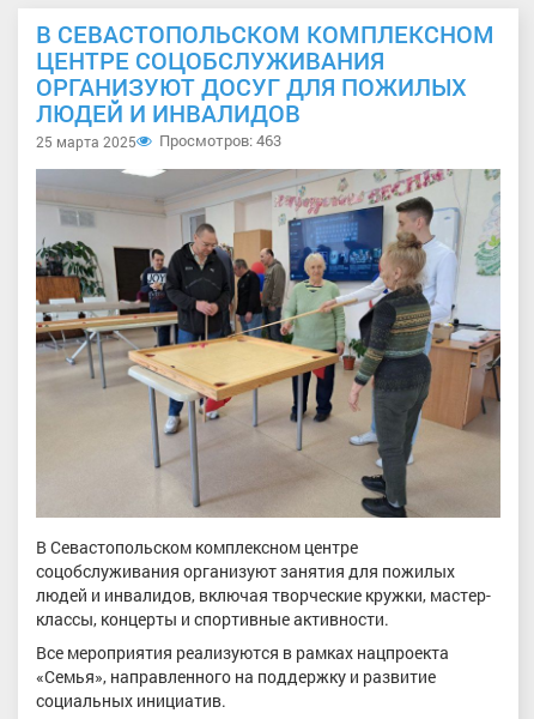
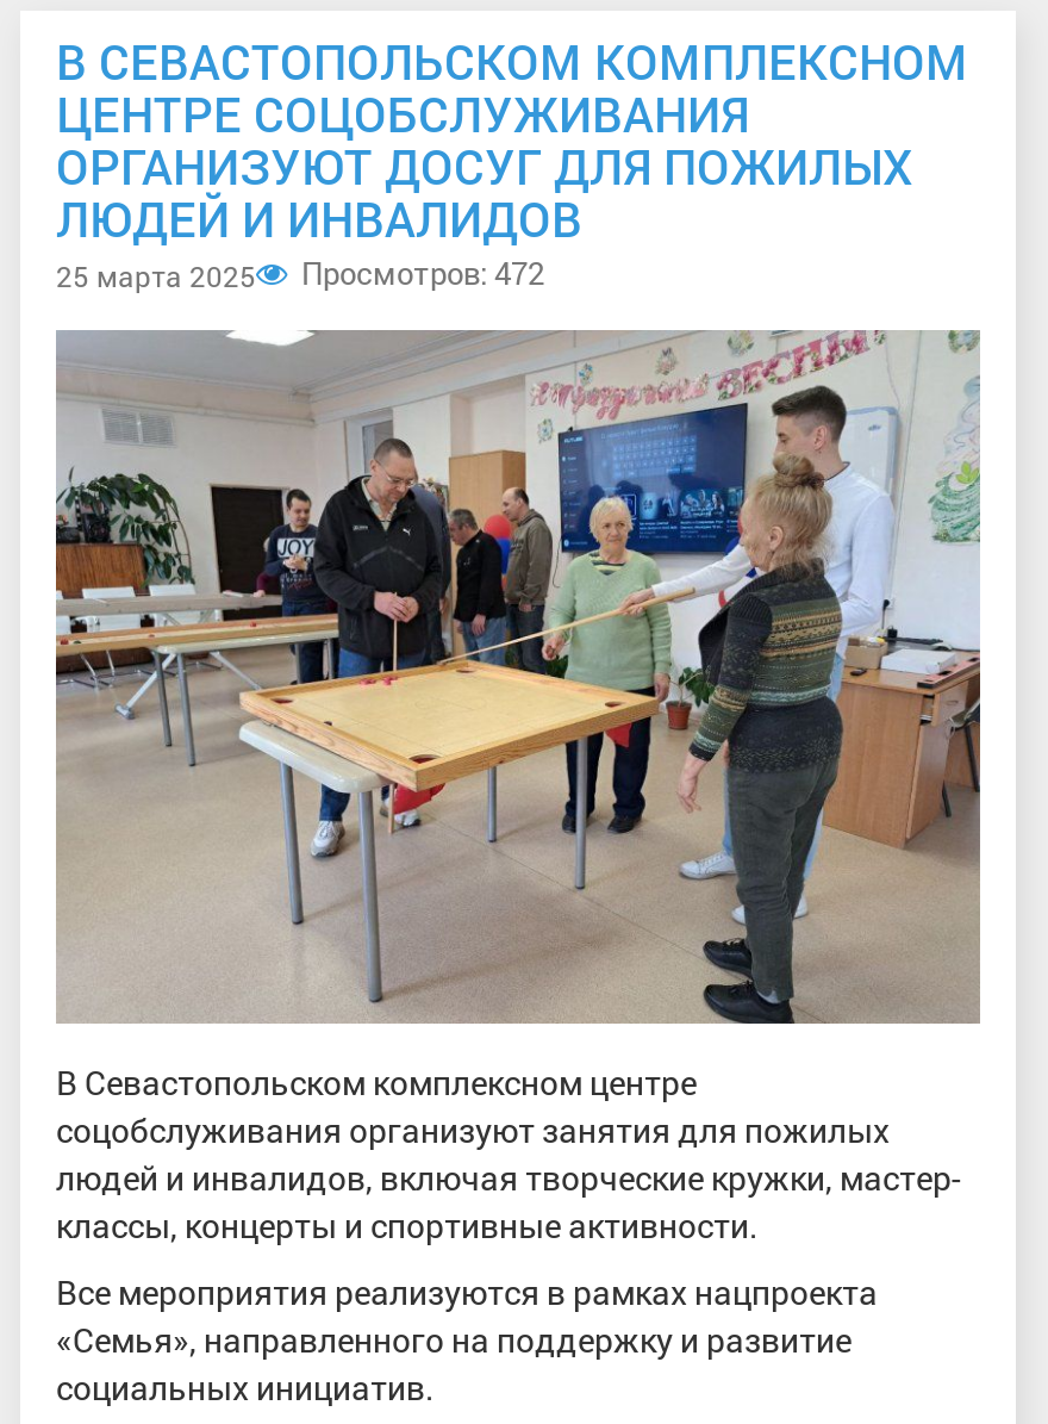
- 25 марта 2025 Просмотров: 463
+ 25 марта 2025 Просмотров: 472
